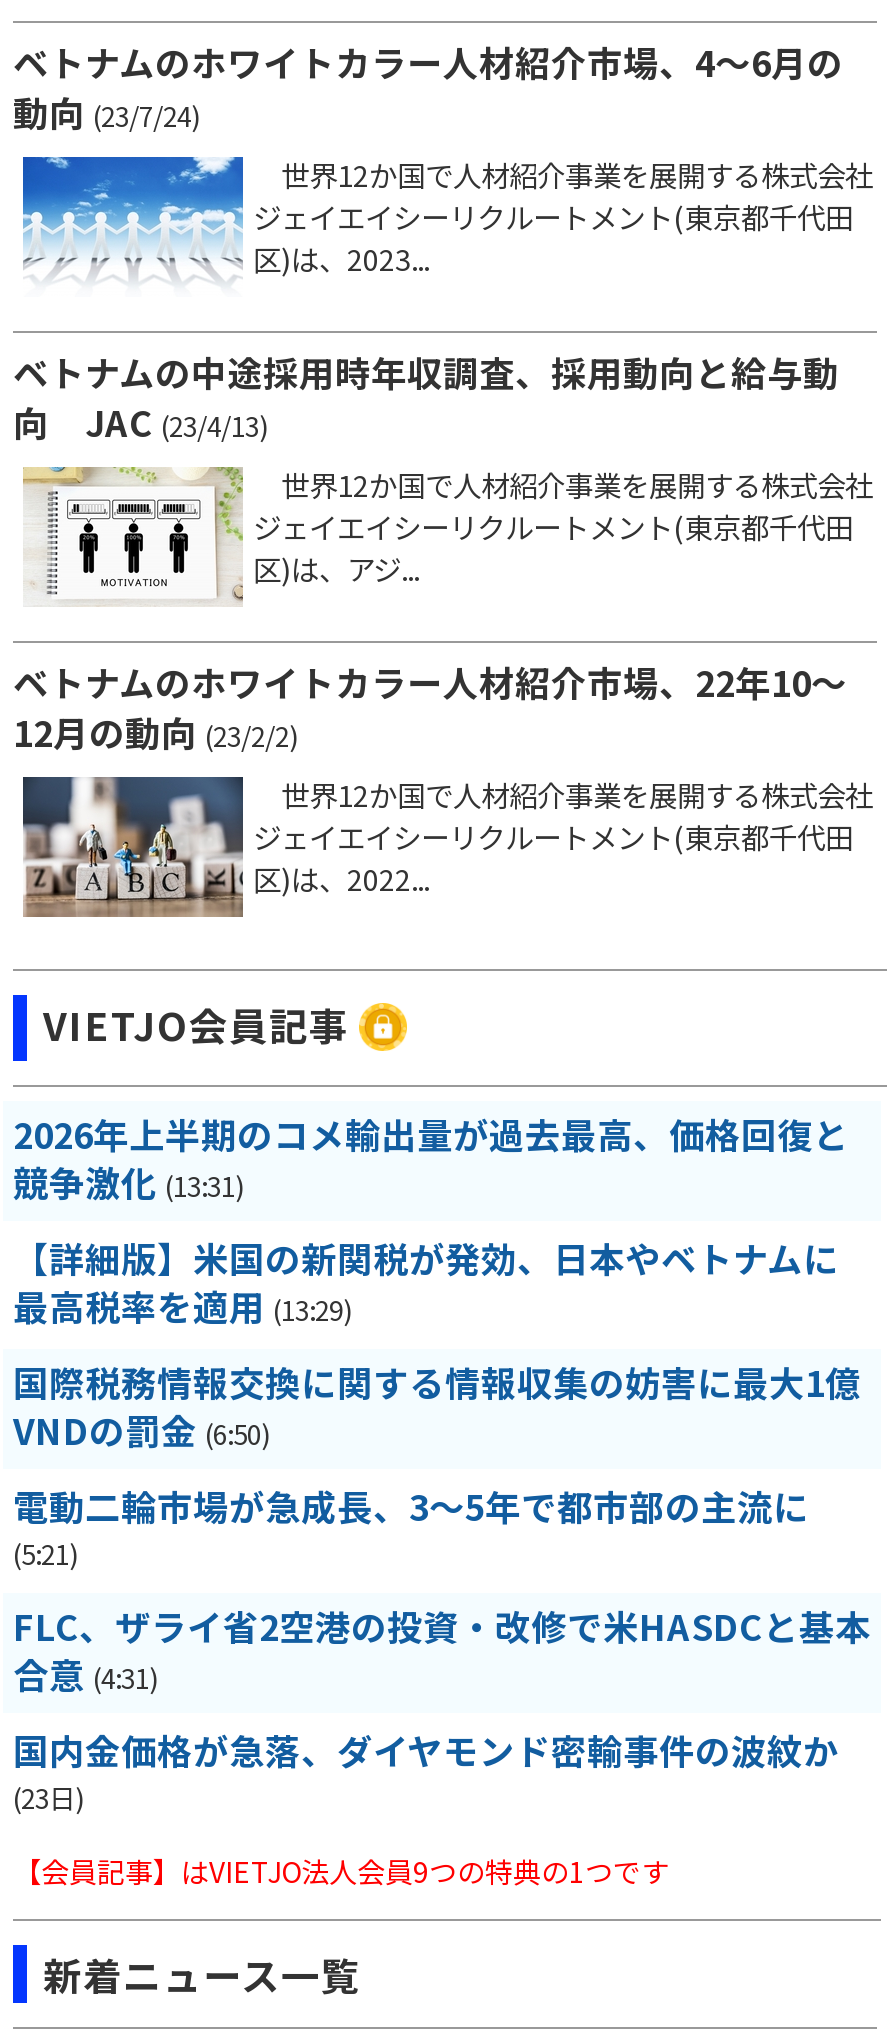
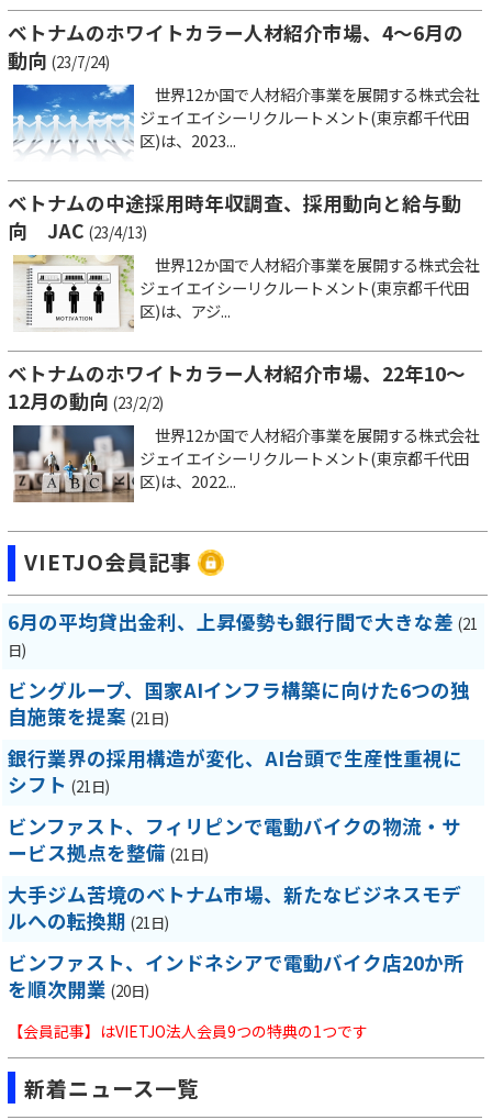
- 2026年上半期のコメ輸出量が過去最高、価格回復と
- 競争激化 (13:31)
+ 6月の平均貸出金利、上昇優勢も銀行間で大きな差 (21
+ 日)

- 【詳細版】米国の新関税が発効、日本やベトナムに
- 最高税率を適用 (13:29)
+ ビングループ、国家AIインフラ構築に向けた6つの独
+ 自施策を提案 (21日)

- 国際税務情報交換に関する情報収集の妨害に最大1億
- VNDの罰金 (6:50)
+ 銀行業界の採用構造が変化、AI台頭で生産性重視に
+ シフト (21日)

- 電動二輪市場が急成長、3～5年で都市部の主流に
- (5:21)
+ ビンファスト、フィリピンで電動バイクの物流・サ
+ ービス拠点を整備 (21日)

- FLC、ザライ省2空港の投資・改修で米HASDCと基本
- 合意 (4:31)
+ 大手ジム苦境のベトナム市場、新たなビジネスモデ
+ ルへの転換期 (21日)

- 国内金価格が急落、ダイヤモンド密輸事件の波紋か
- (23日)
+ ビンファスト、インドネシアで電動バイク店20か所
+ を順次開業 (20日)
